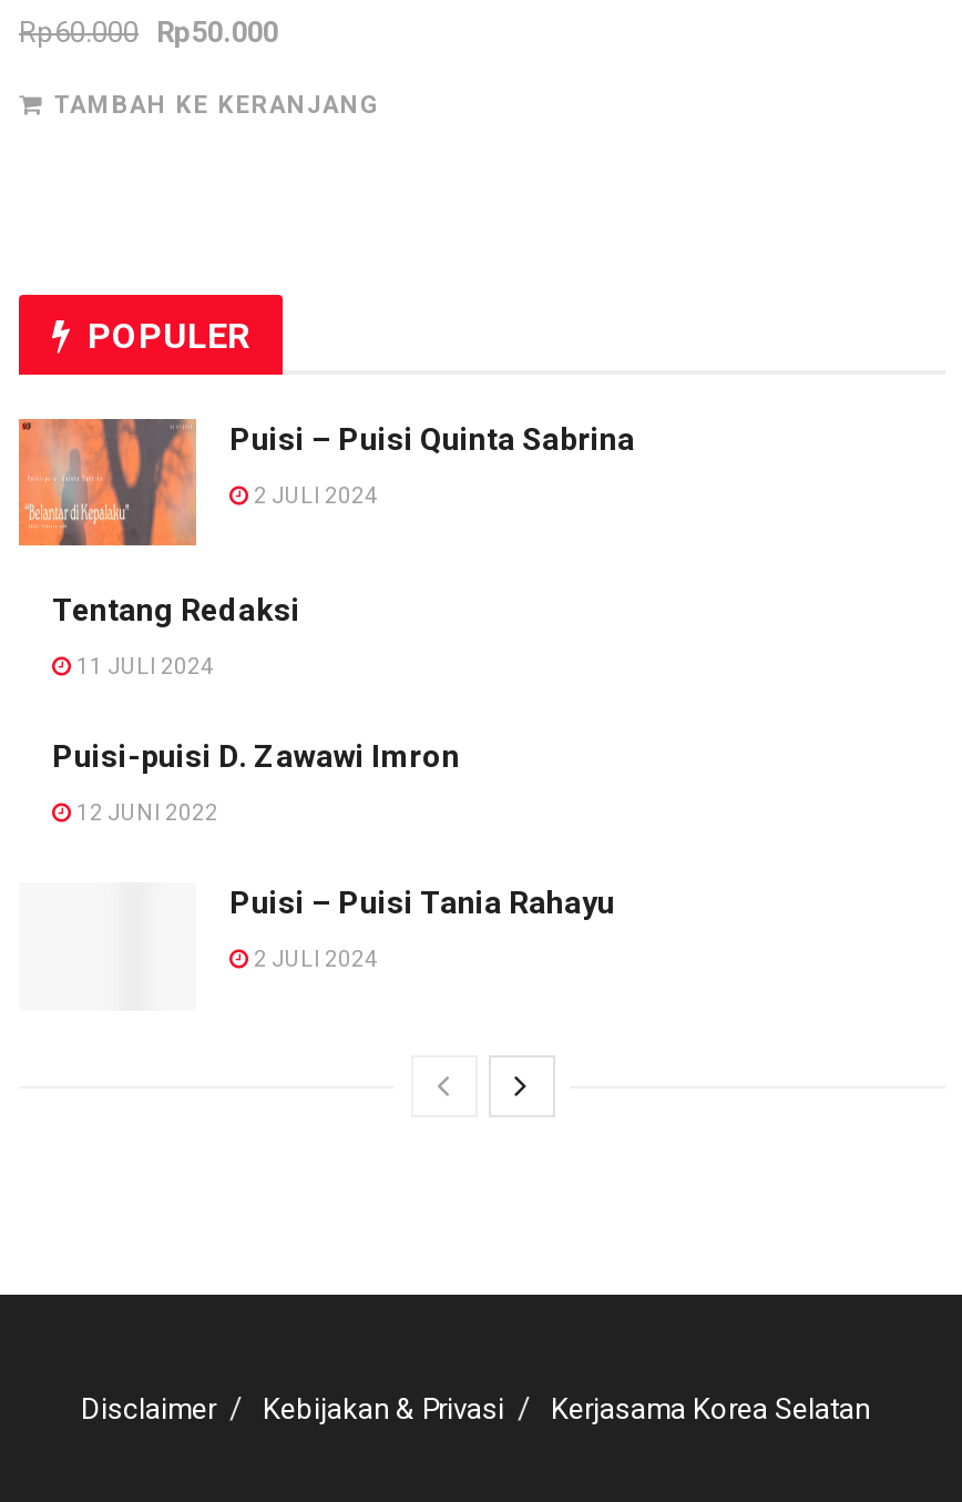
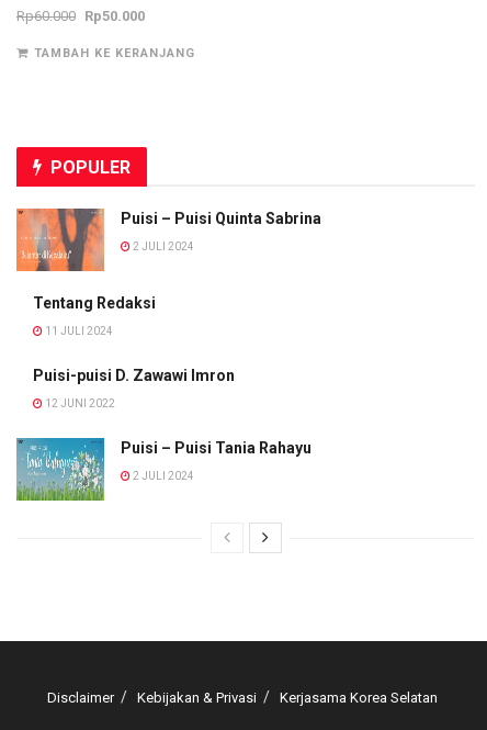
+ [image]
